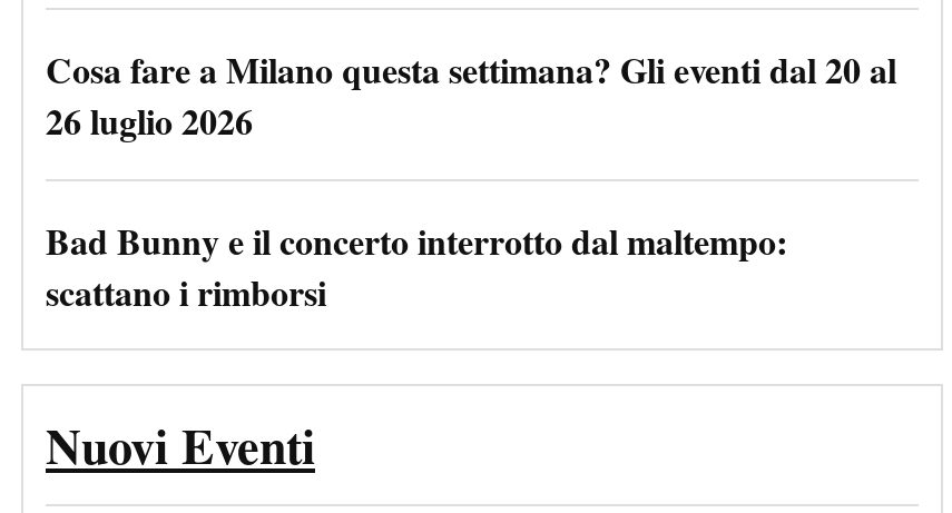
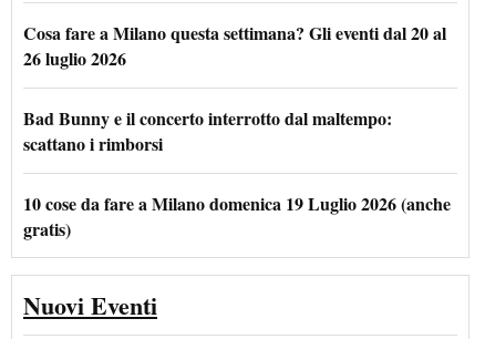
+ 10 cose da fare a Milano domenica 19 Luglio 2026 (anche
+ gratis)
